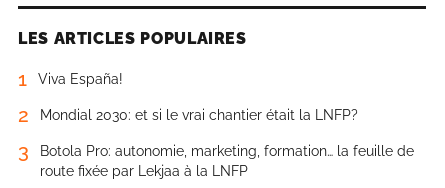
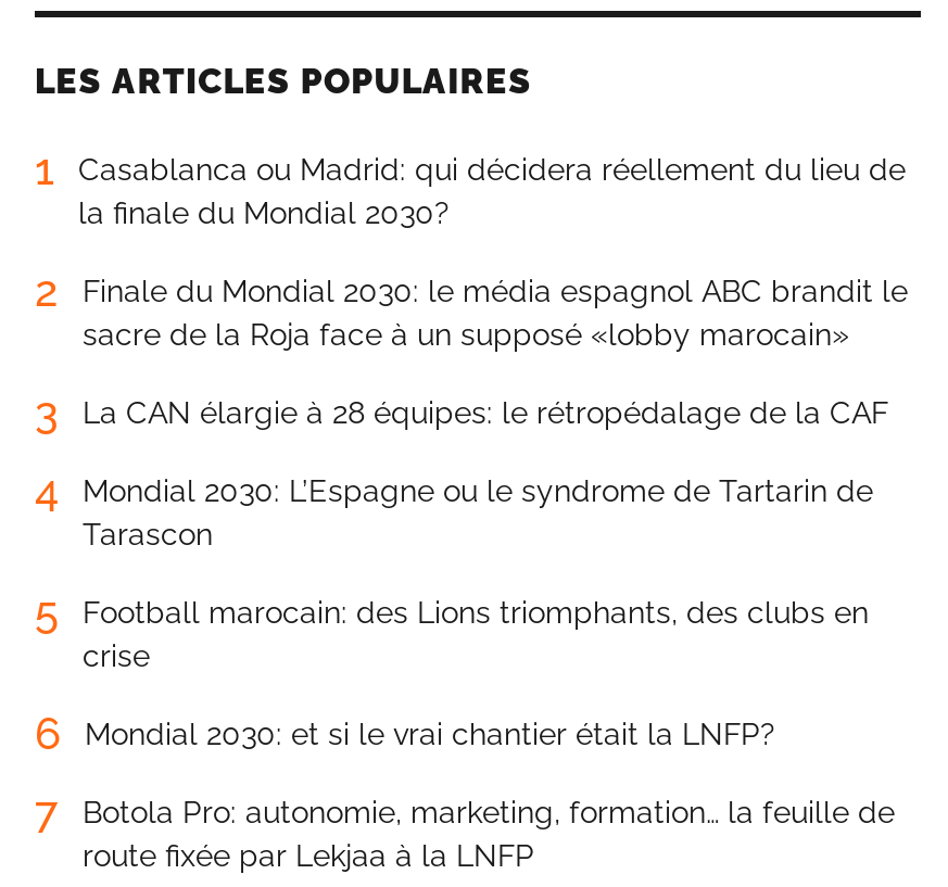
- Viva España!
+ Casablanca ou Madrid: qui décidera réellement du lieu de
+ la finale du Mondial 2030?

+ Finale du Mondial 2030: le média espagnol ABC brandit le
+ sacre de la Roja face à un supposé «lobby marocain»
+ 3
+ La CAN élargie à 28 équipes: le rétropédalage de la CAF
+ 4
+ Mondial 2030: L’Espagne ou le syndrome de Tartarin de
+ Tarascon
+ 5
+ Football marocain: des Lions triomphants, des clubs en
+ crise
+ 6

- 3 Botola Pro: autonomie, marketing, formation… la feuille de
+ 7 Botola Pro: autonomie, marketing, formation… la feuille de
